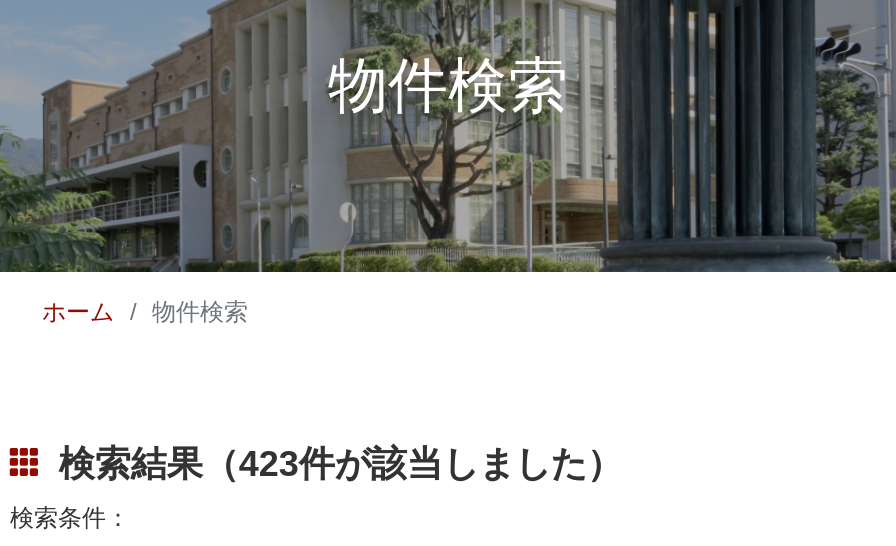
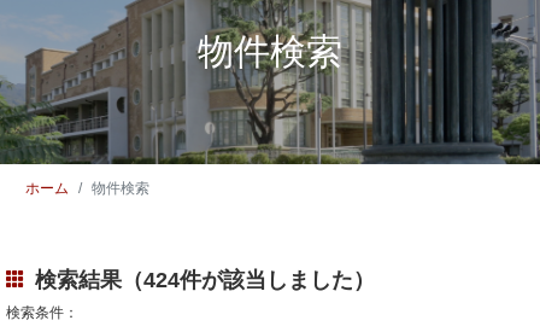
- 検索結果（423件が該当しました）
+ 検索結果（424件が該当しました）
